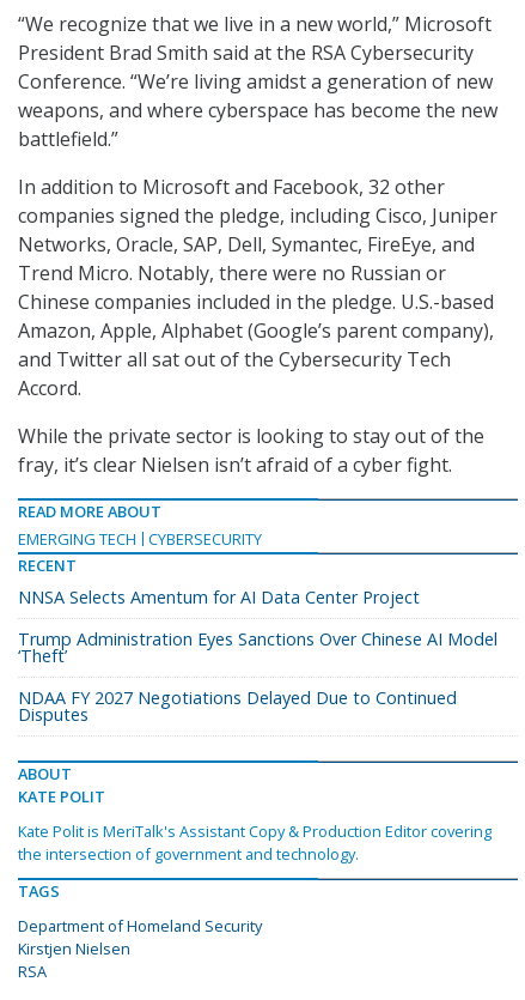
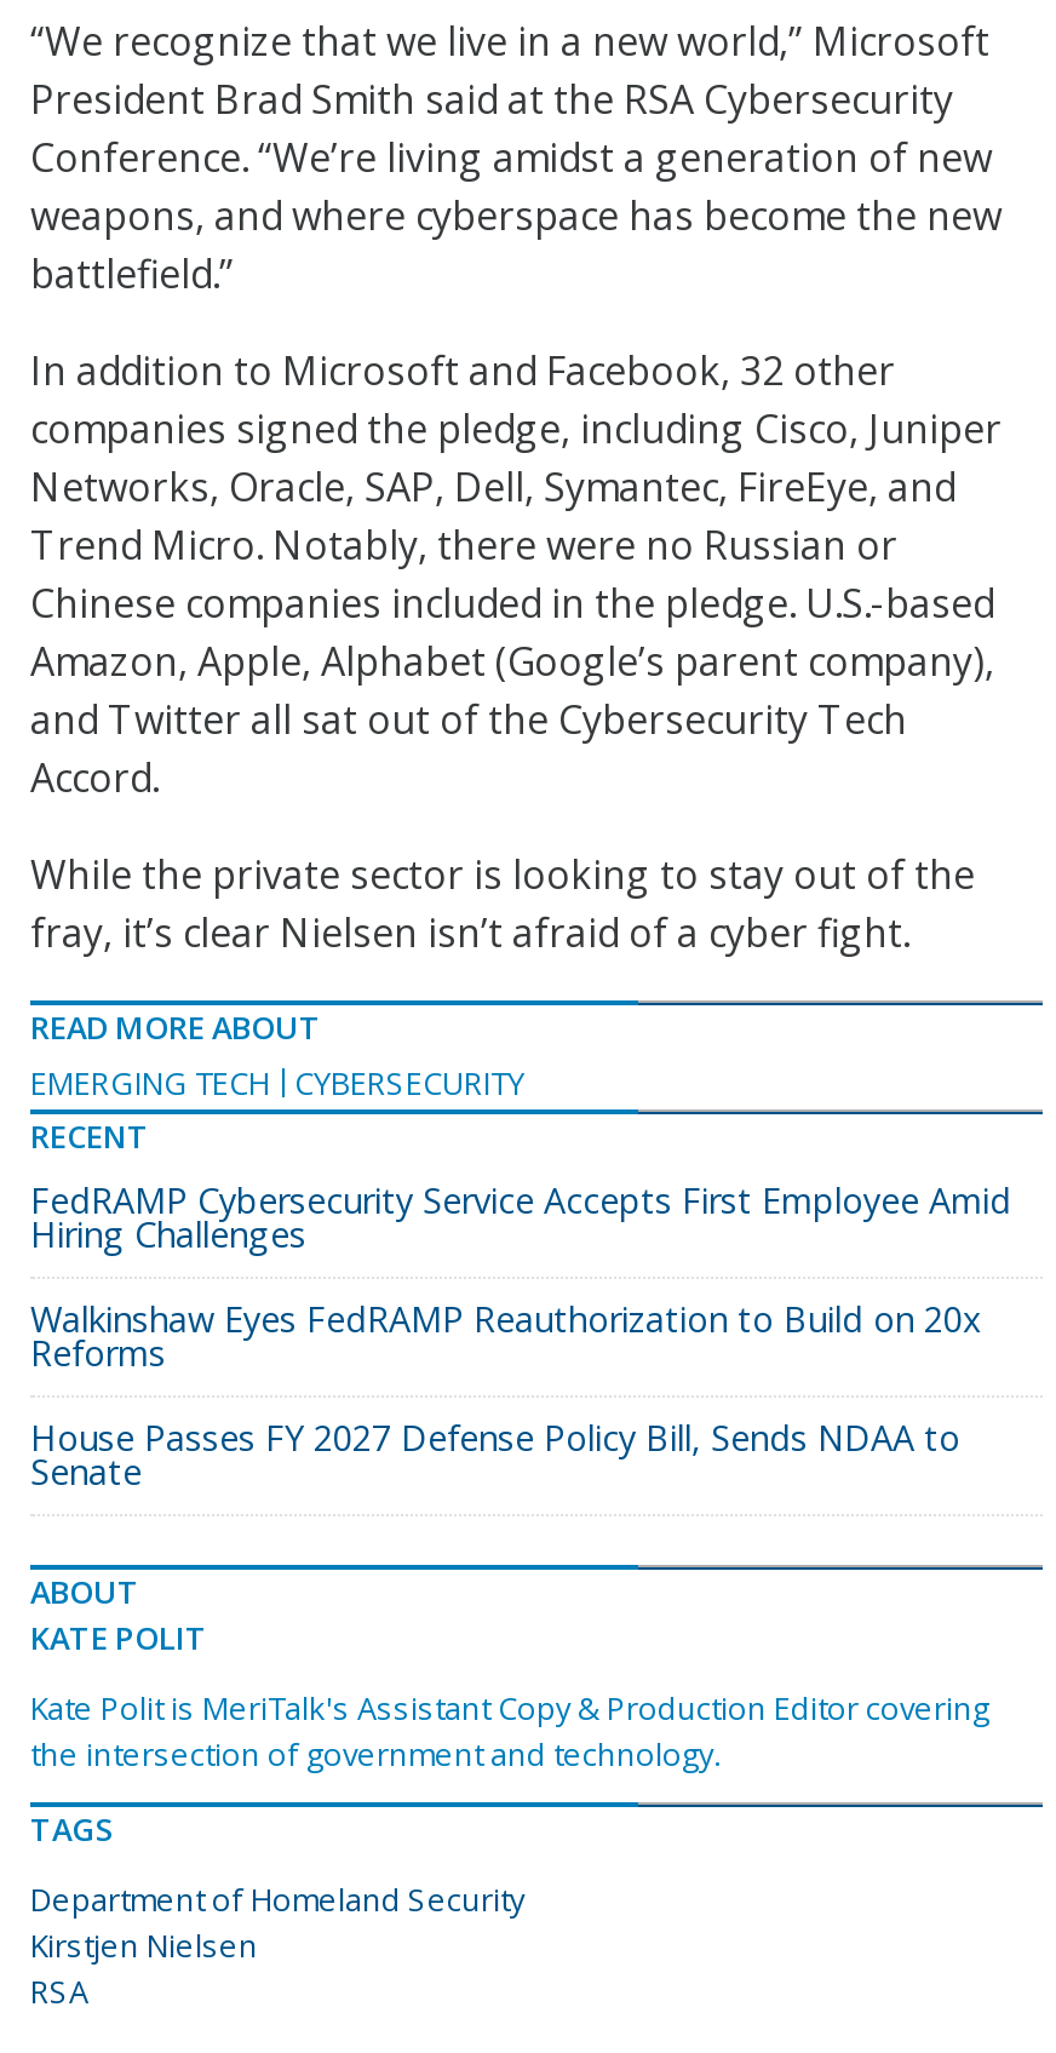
- NNSA Selects Amentum for AI Data Center Project
+ FedRAMP Cybersecurity Service Accepts First Employee Amid
+ Hiring Challenges

- Trump Administration Eyes Sanctions Over Chinese AI Model
- ‘Theft’
+ Walkinshaw Eyes FedRAMP Reauthorization to Build on 20x
+ Reforms

- NDAA FY 2027 Negotiations Delayed Due to Continued
- Disputes
+ House Passes FY 2027 Defense Policy Bill, Sends NDAA to
+ Senate
